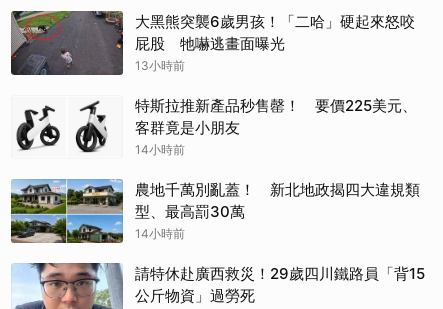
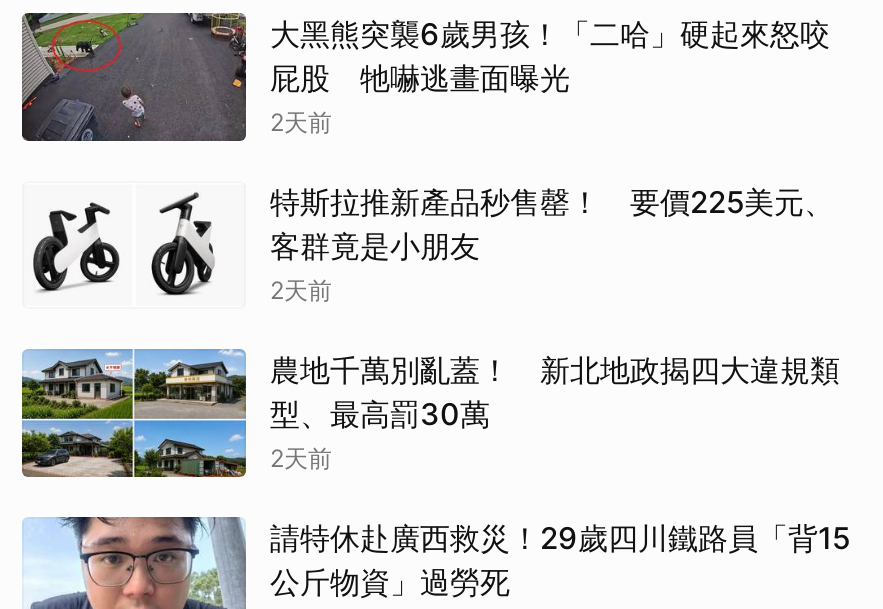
- 13小時前
+ 2天前

- 14小時前
+ 2天前

- 14小時前
+ 2天前
